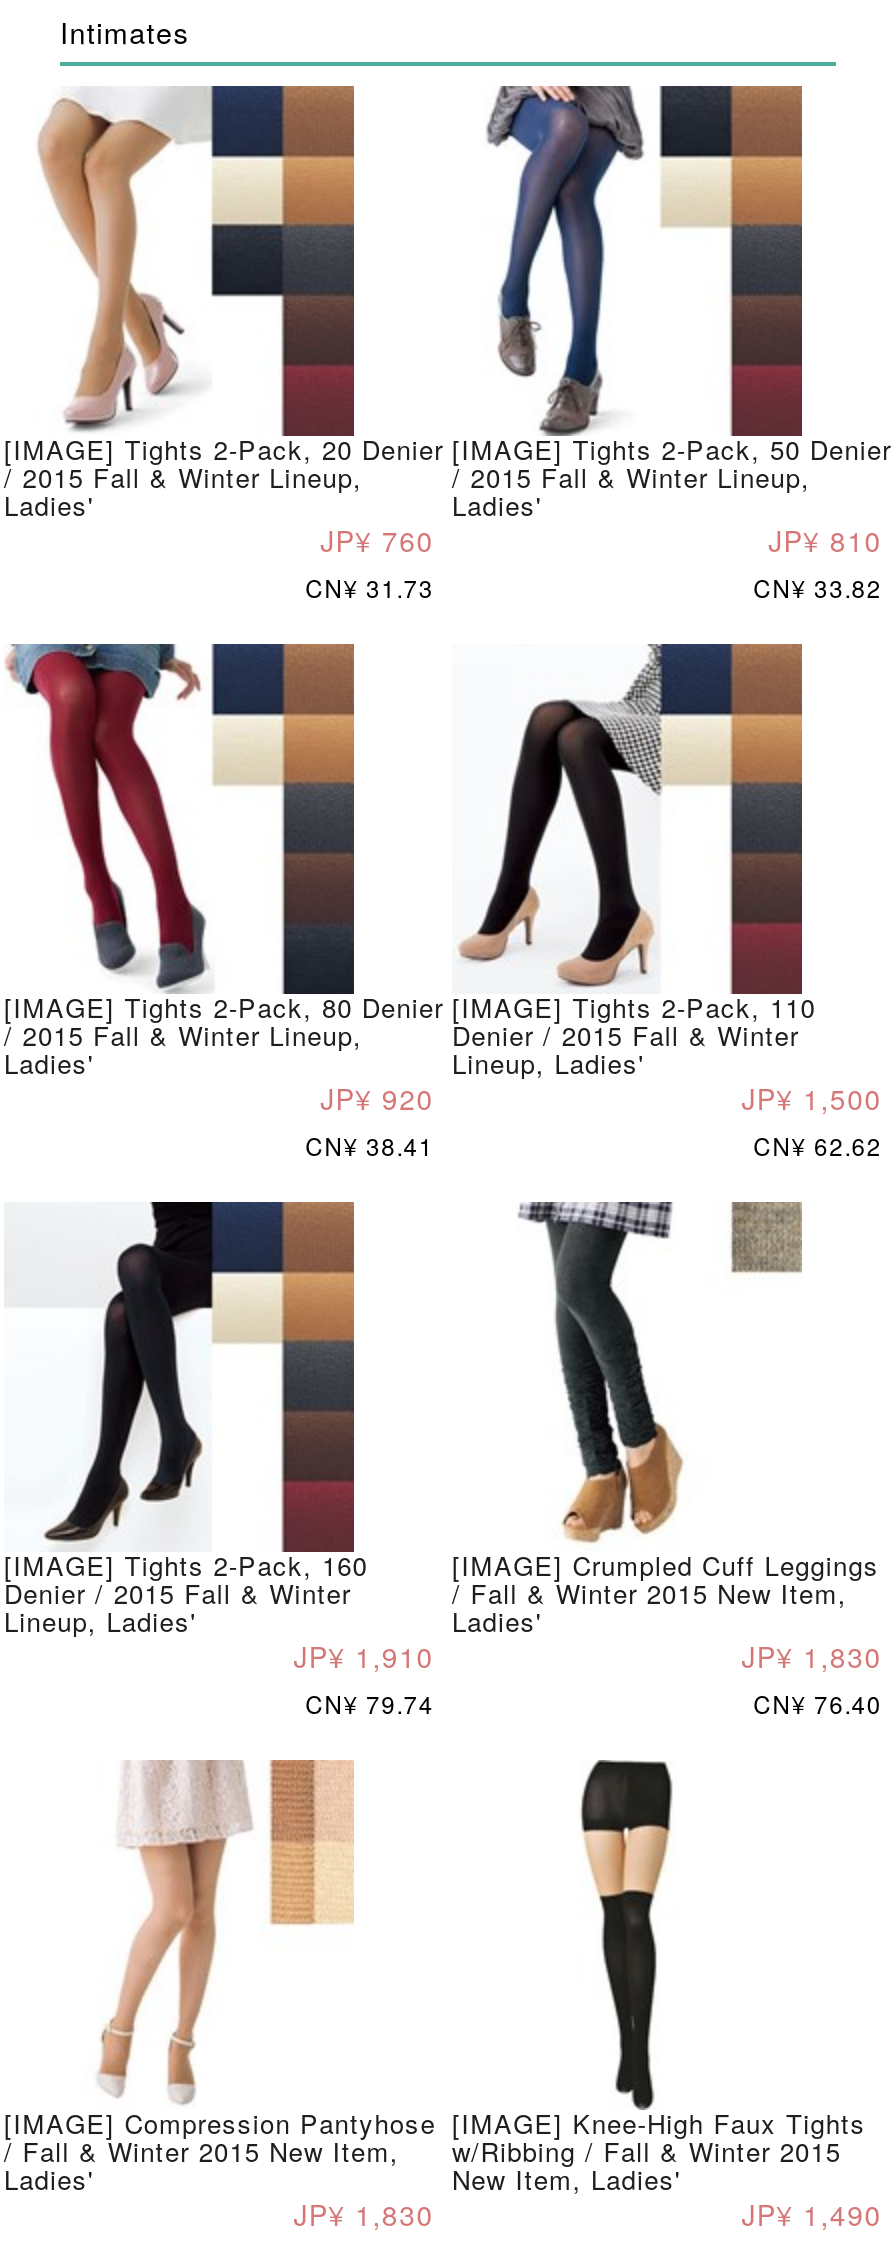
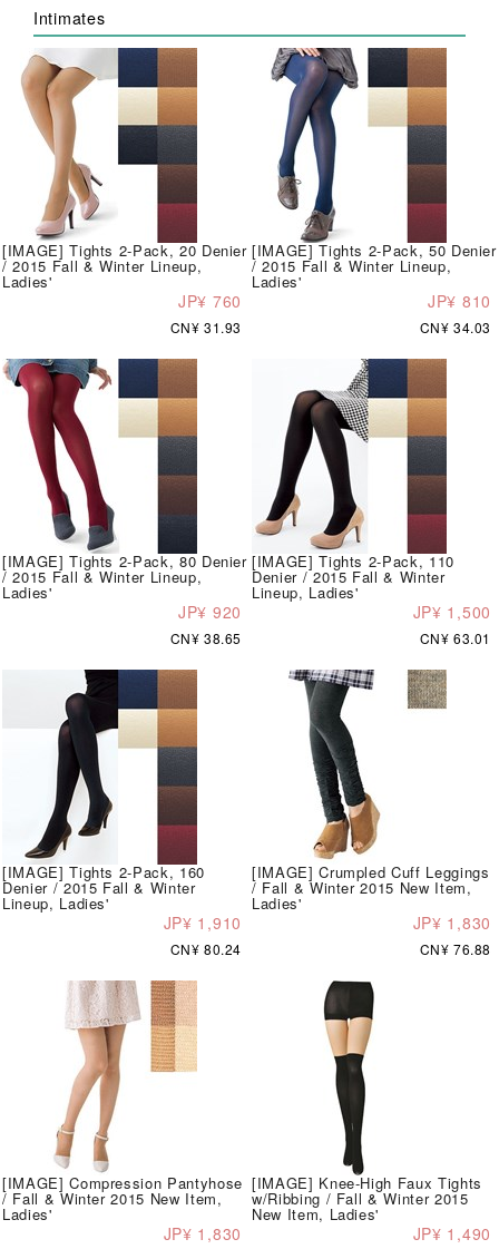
- CN¥ 31.73
+ CN¥ 31.93

- CN¥ 33.82
+ CN¥ 34.03

- CN¥ 38.41
+ CN¥ 38.65

- CN¥ 62.62
+ CN¥ 63.01

- CN¥ 79.74
+ CN¥ 80.24

- CN¥ 76.40
+ CN¥ 76.88
